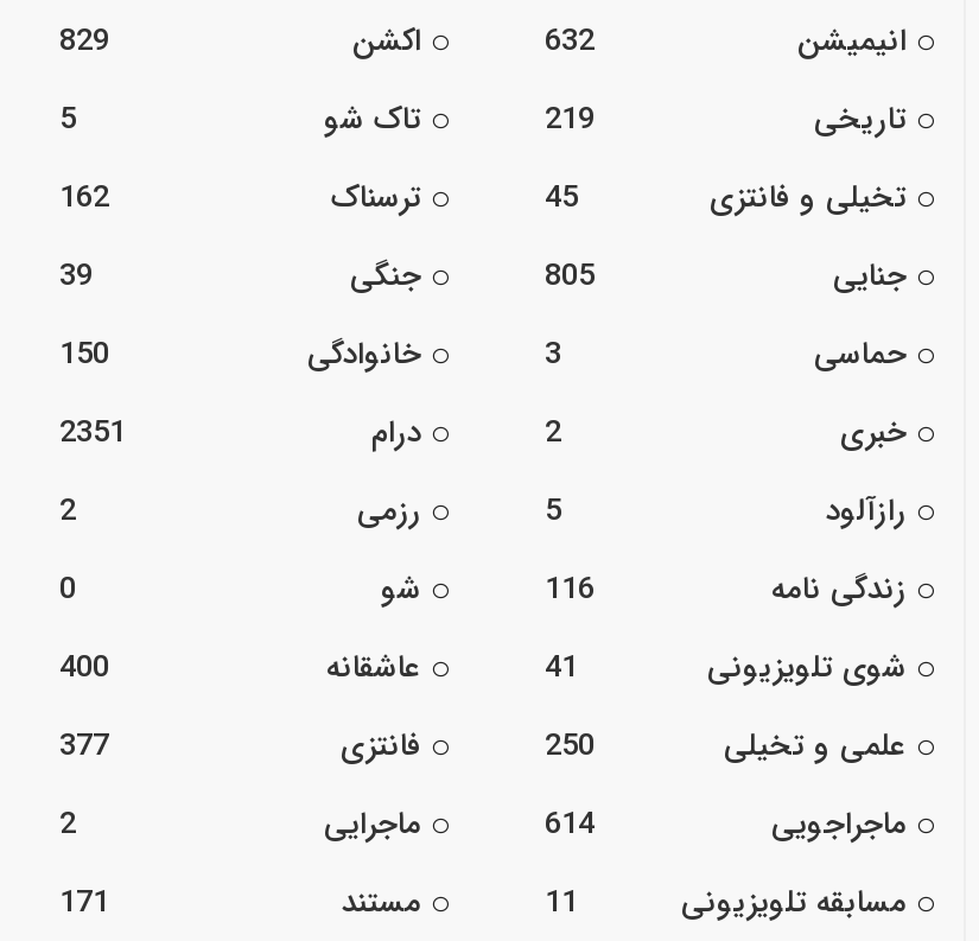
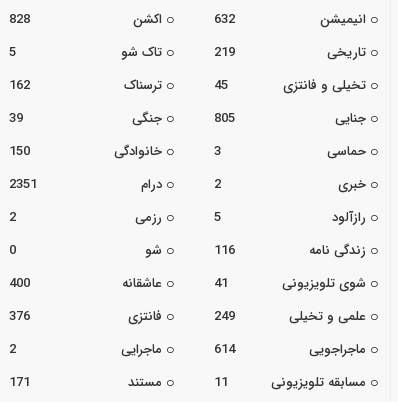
- 829
+ 828

- 377
+ 376

- 250
+ 249
